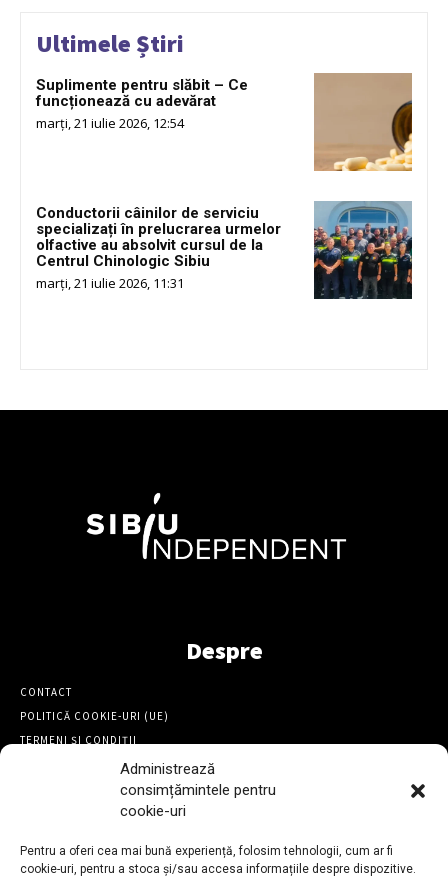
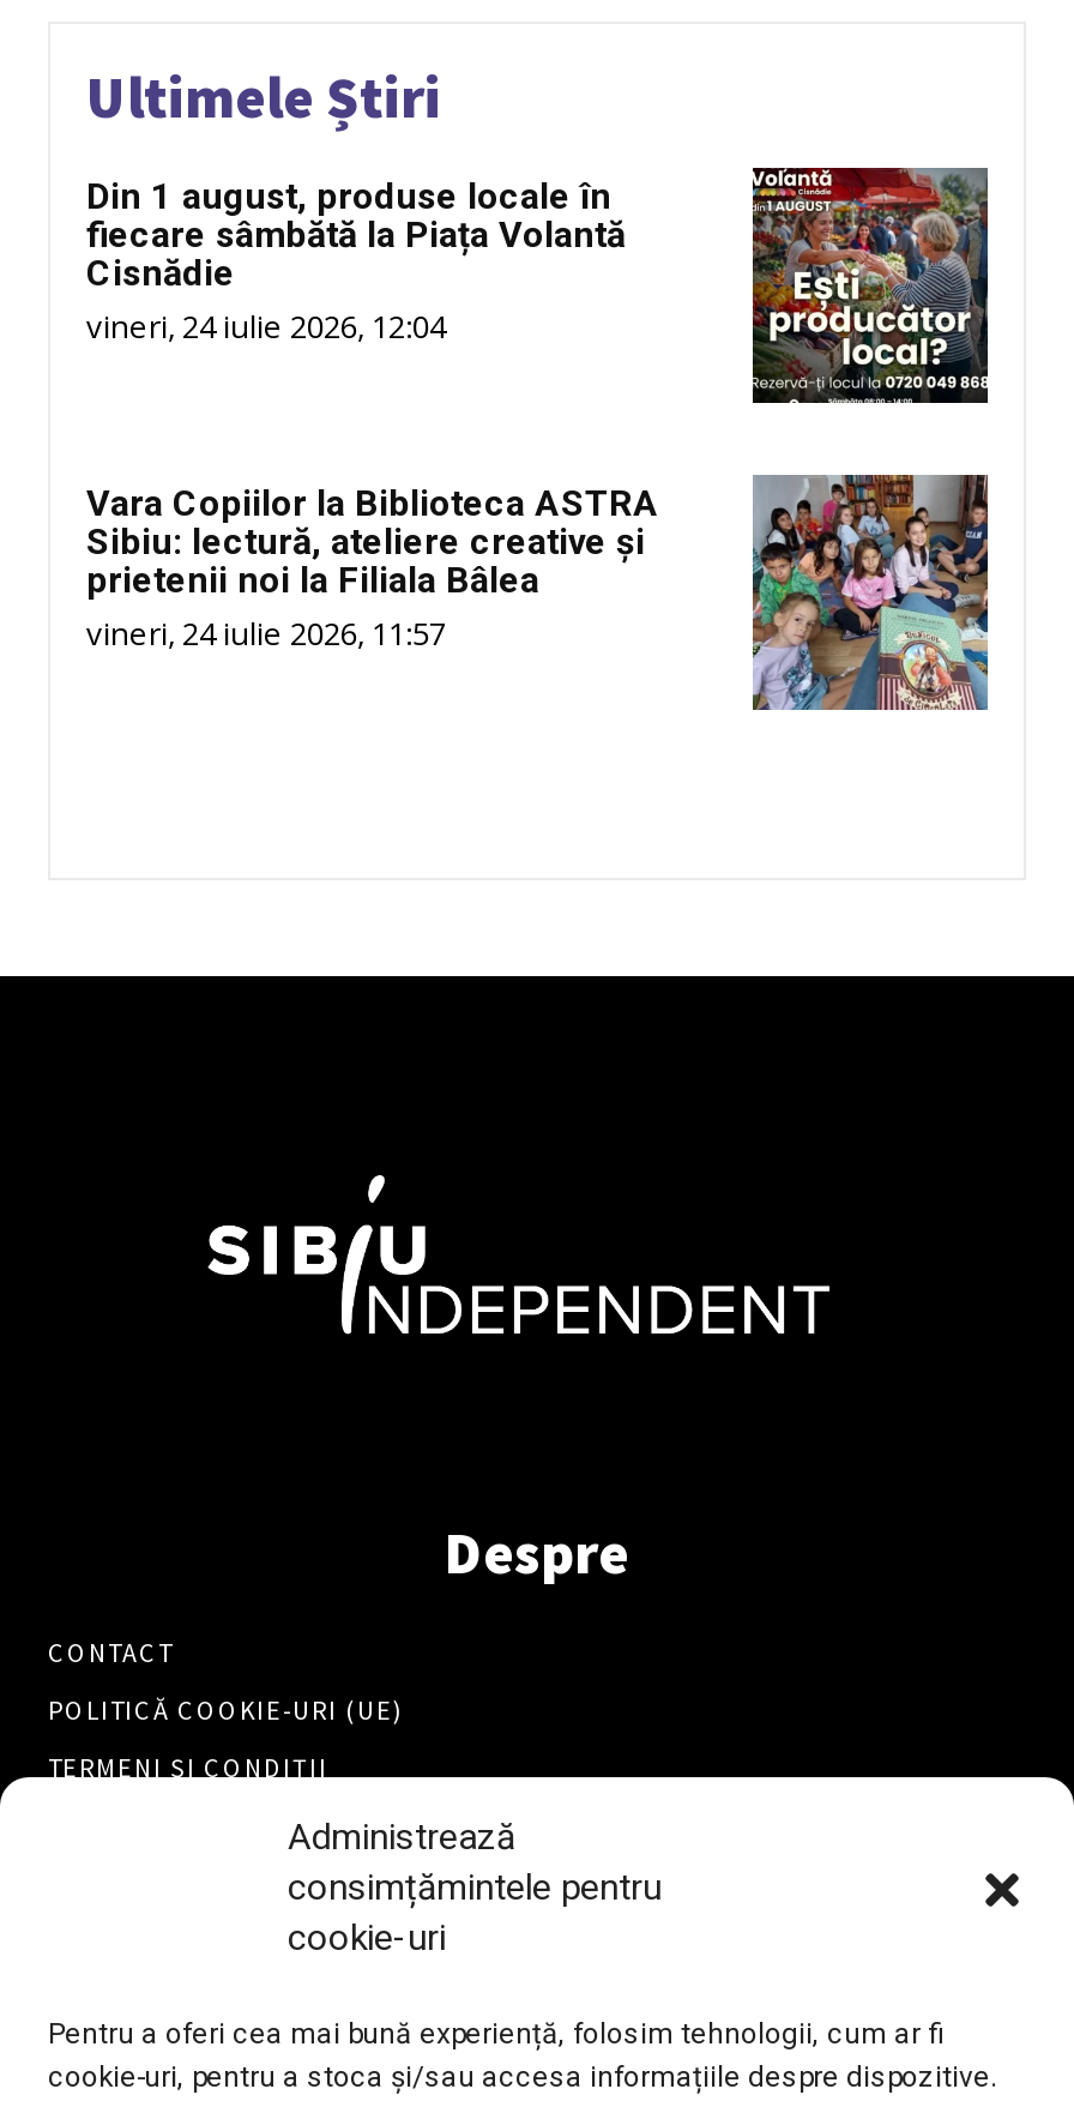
- Suplimente pentru slăbit – Ce
- funcționează cu adevărat
- marți, 21 iulie 2026, 12:54
+ Din 1 august, produse locale în
+ fiecare sâmbătă la Piața Volantă
+ Cisnădie
+ vineri, 24 iulie 2026, 12:04

- [image]
+ [image]

- [image]
- Conductorii câinilor de serviciu
- specializați în prelucrarea urmelor
- olfactive au absolvit cursul de la
- Centrul Chinologic Sibiu
- marți, 21 iulie 2026, 11:31
+ [image]
+ Vara Copiilor la Biblioteca ASTRA
+ Sibiu: lectură, ateliere creative și
+ prietenii noi la Filiala Bâlea
+ vineri, 24 iulie 2026, 11:57
